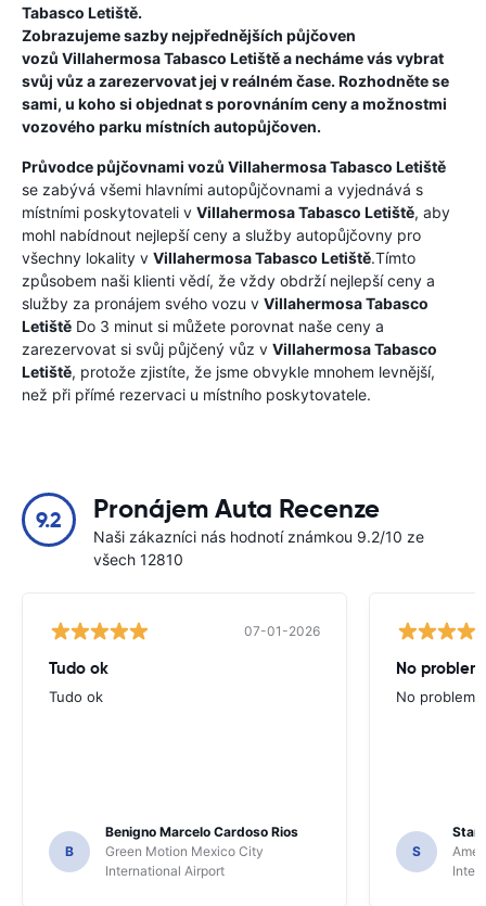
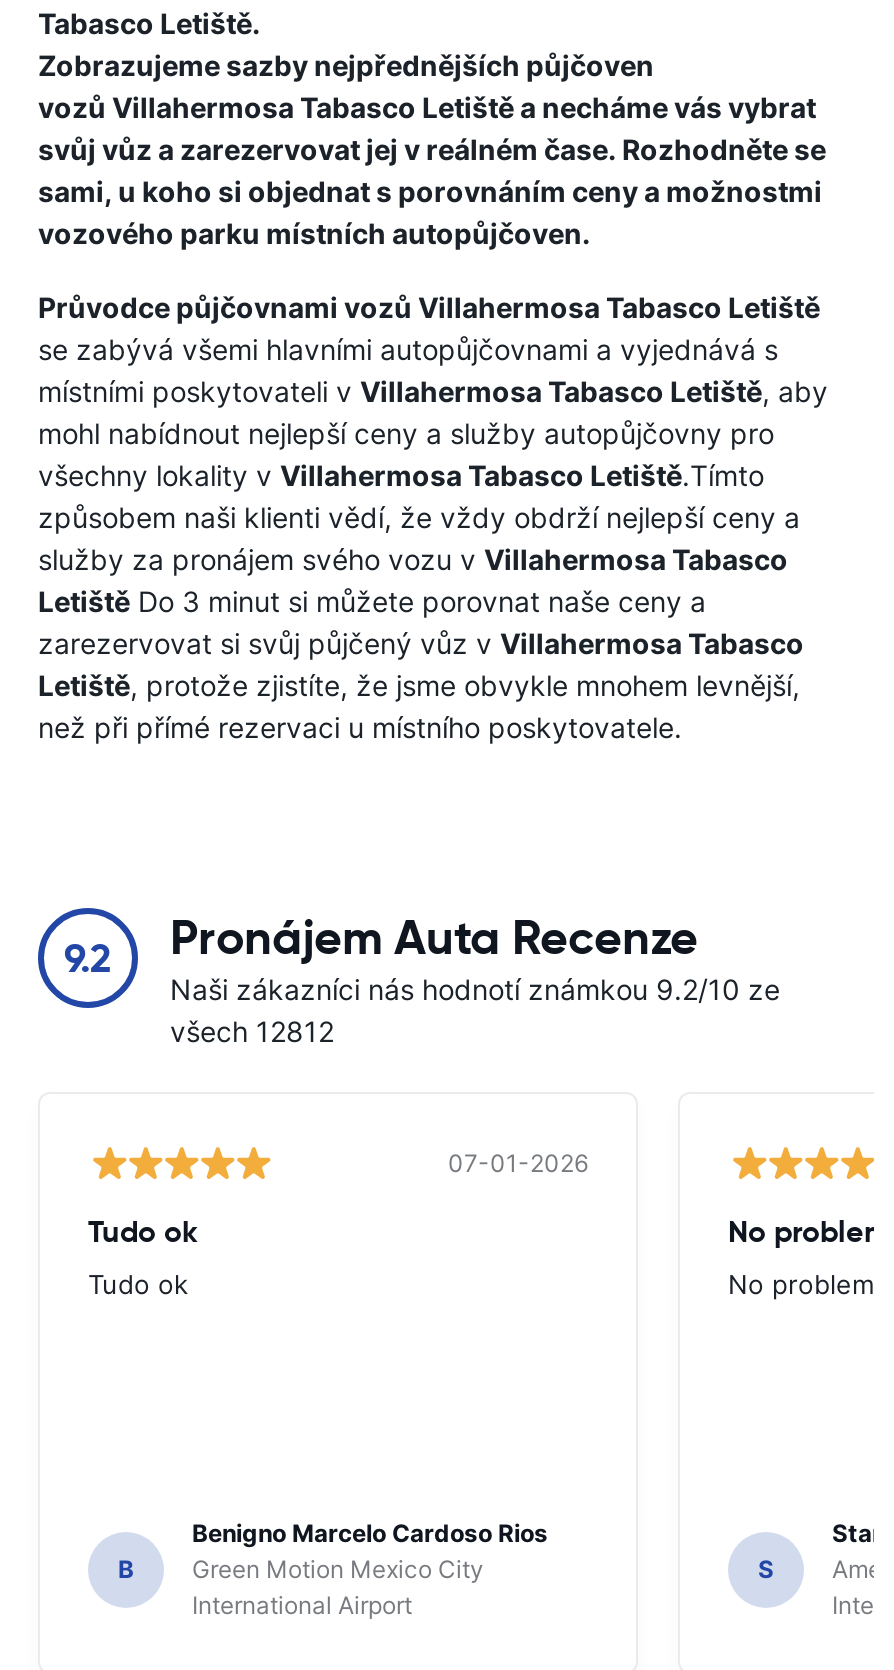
- všech 12810
+ všech 12812
